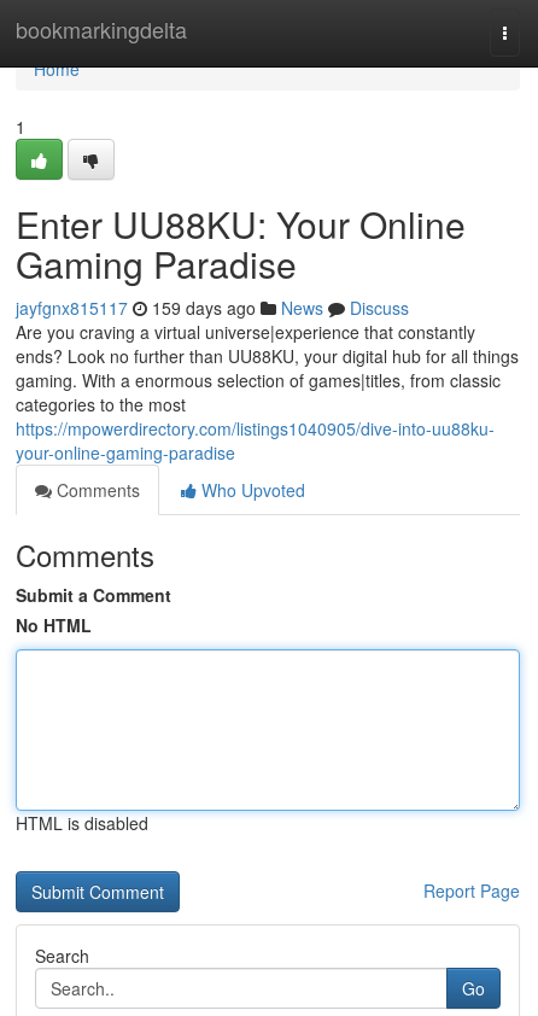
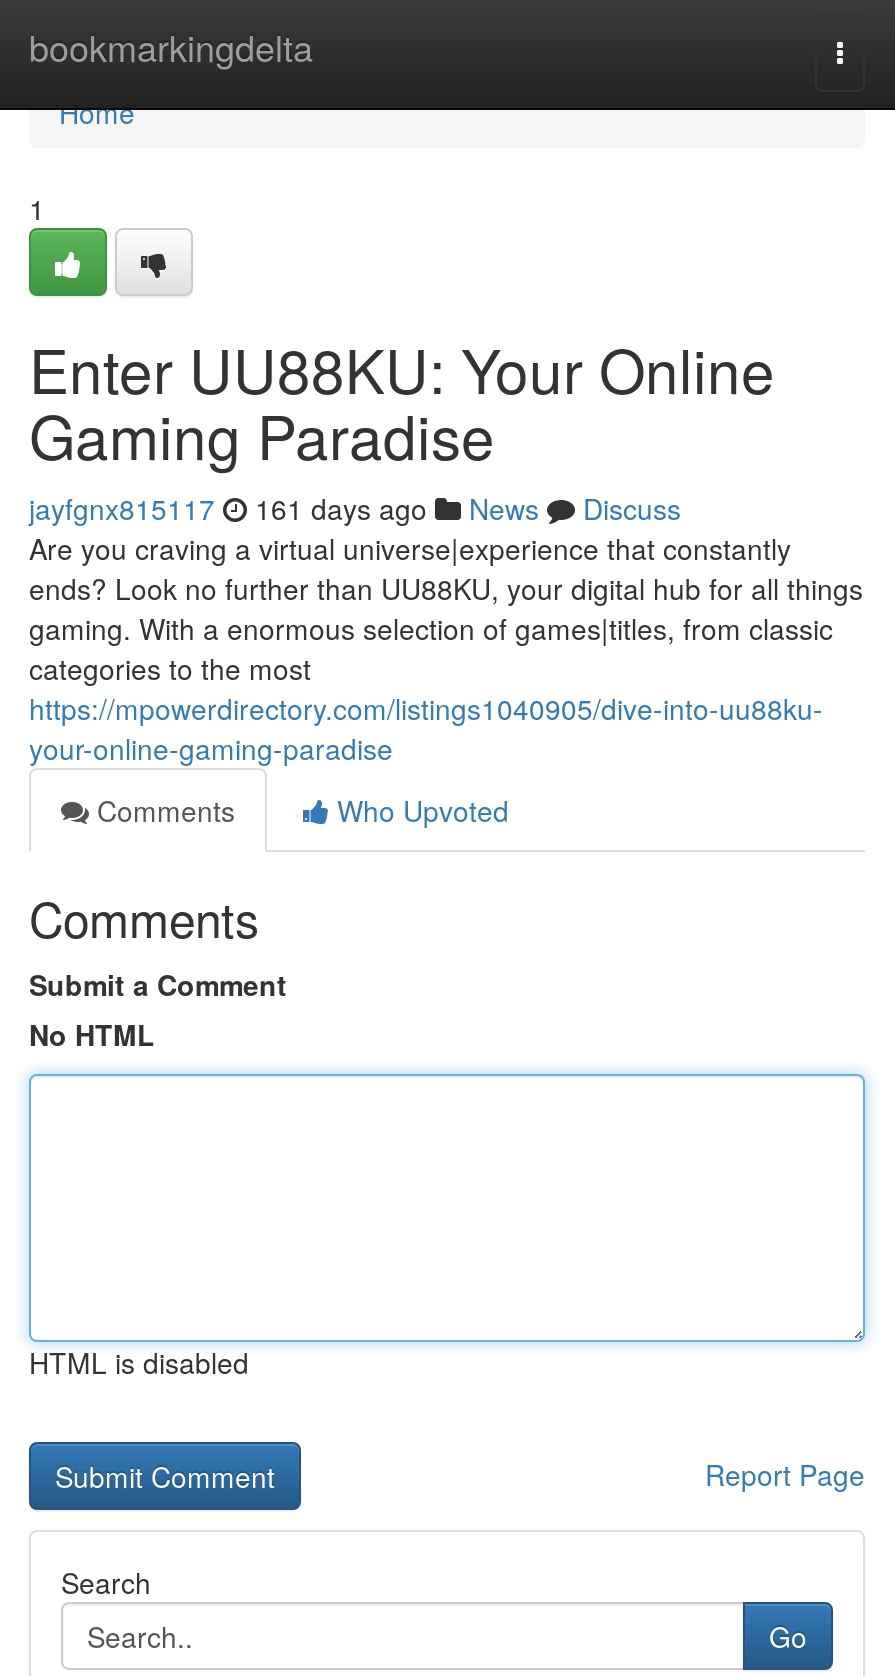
- jayfgnx815117 159 days ago News Discuss
+ jayfgnx815117 161 days ago News Discuss
